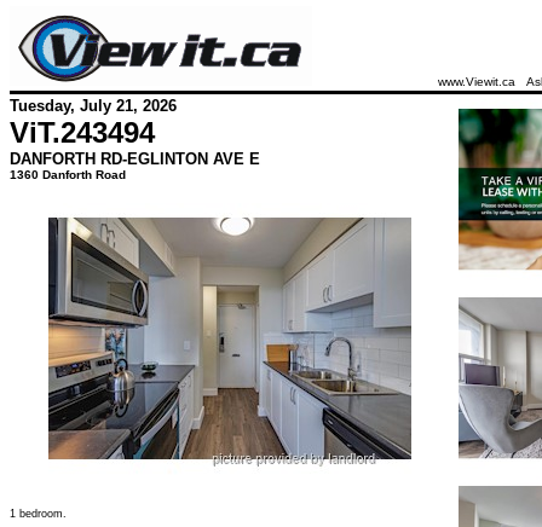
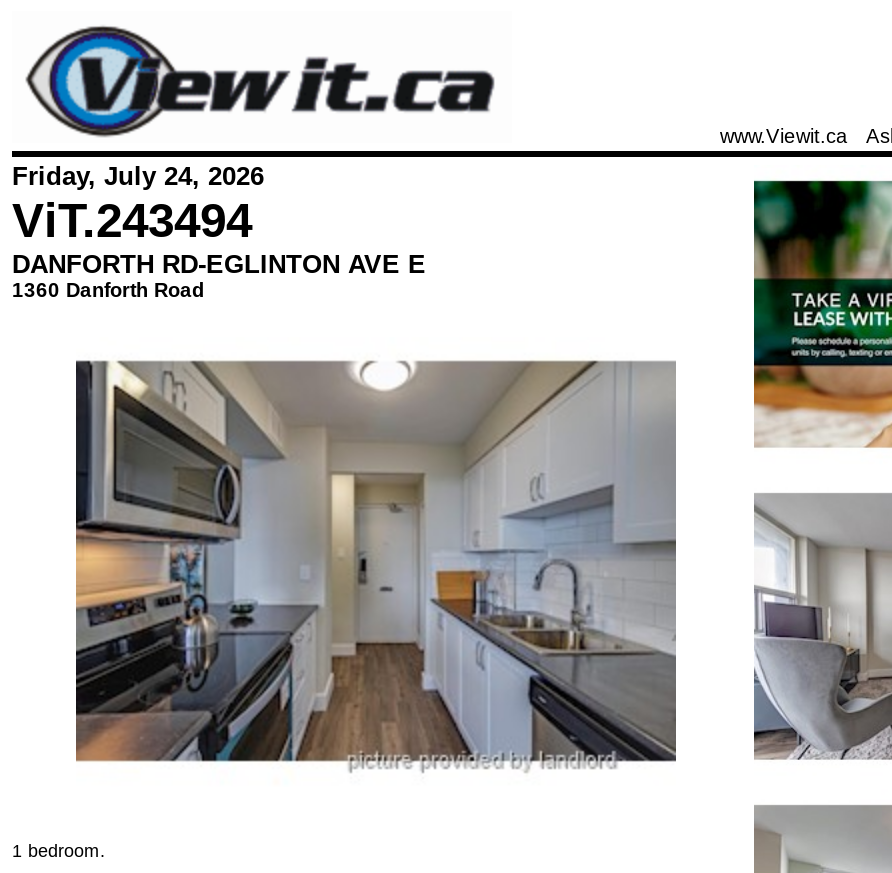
- Tuesday, July 21, 2026
+ Friday, July 24, 2026
